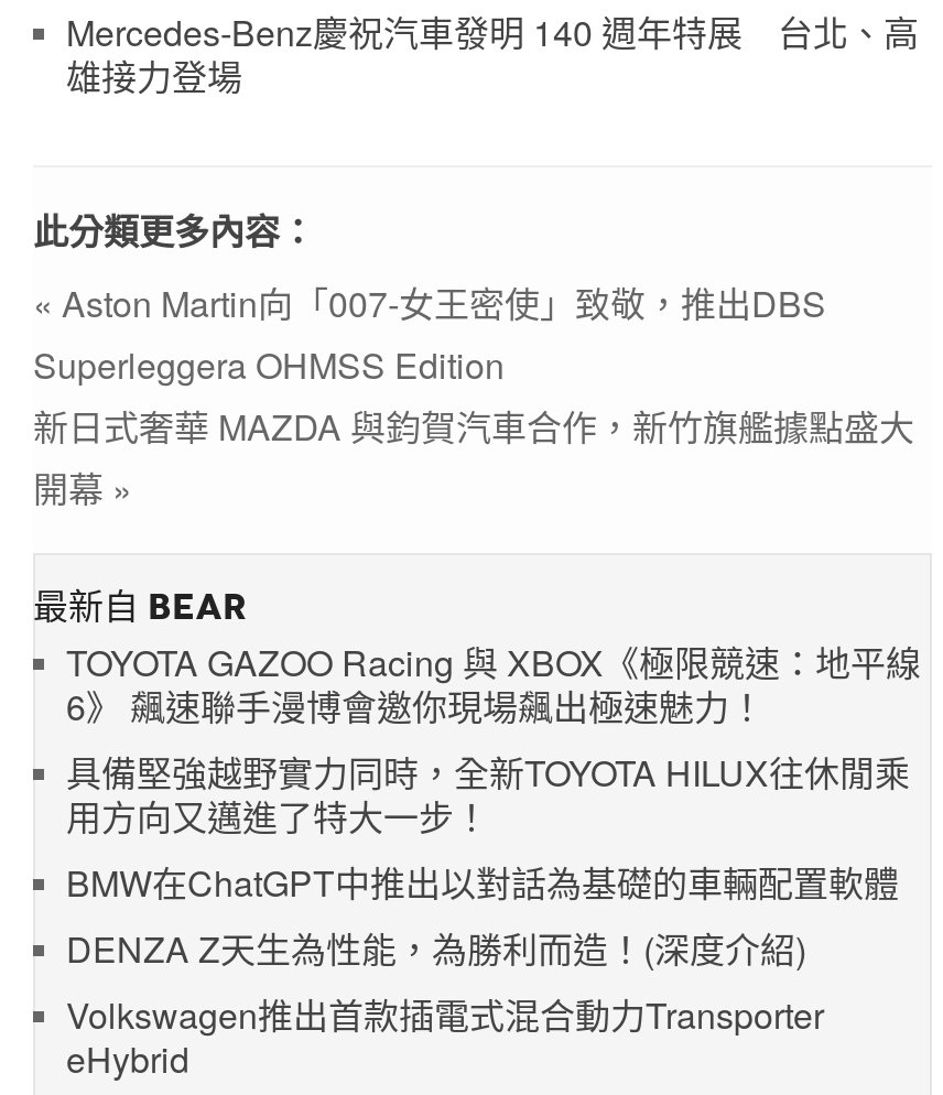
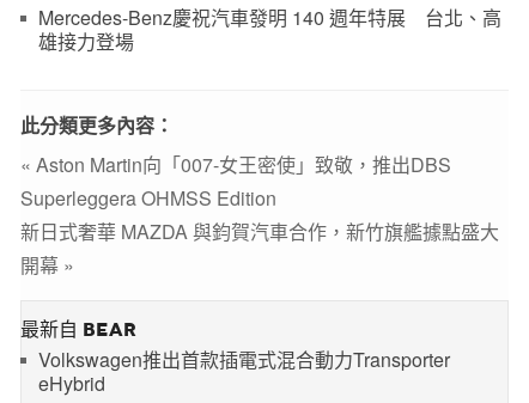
- TOYOTA GAZOO Racing 與 XBOX《極限競速：地平線
- 6》 飆速聯手漫博會邀你現場飆出極速魅力！
- 具備堅強越野實力同時，全新TOYOTA HILUX往休閒乘
- 用方向又邁進了特大一步！
- BMW在ChatGPT中推出以對話為基礎的車輛配置軟體
- DENZA Z天生為性能，為勝利而造！(深度介紹)
